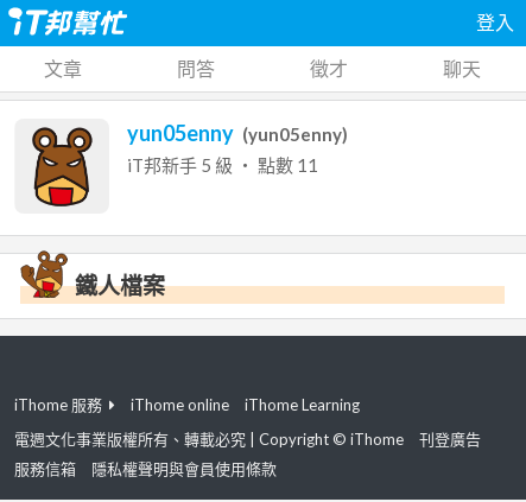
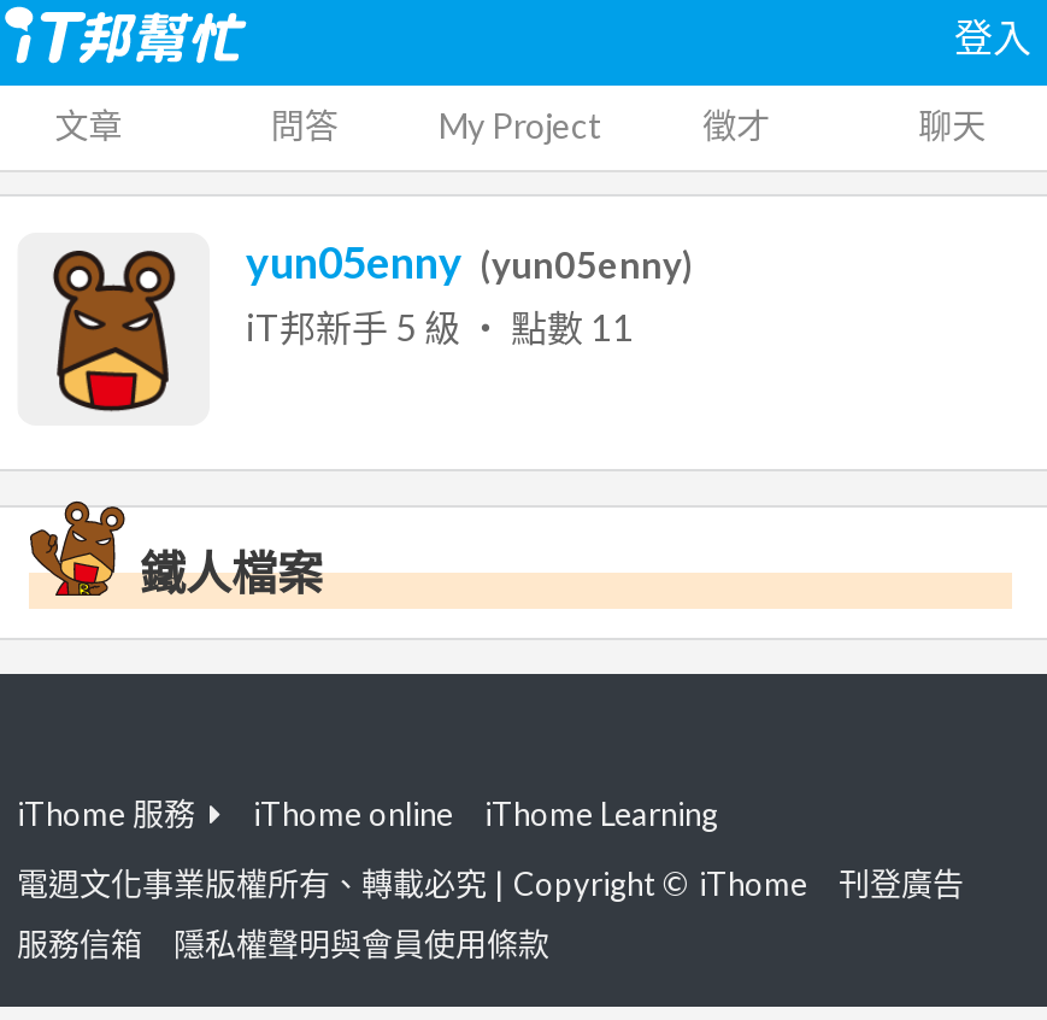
+ My Project
